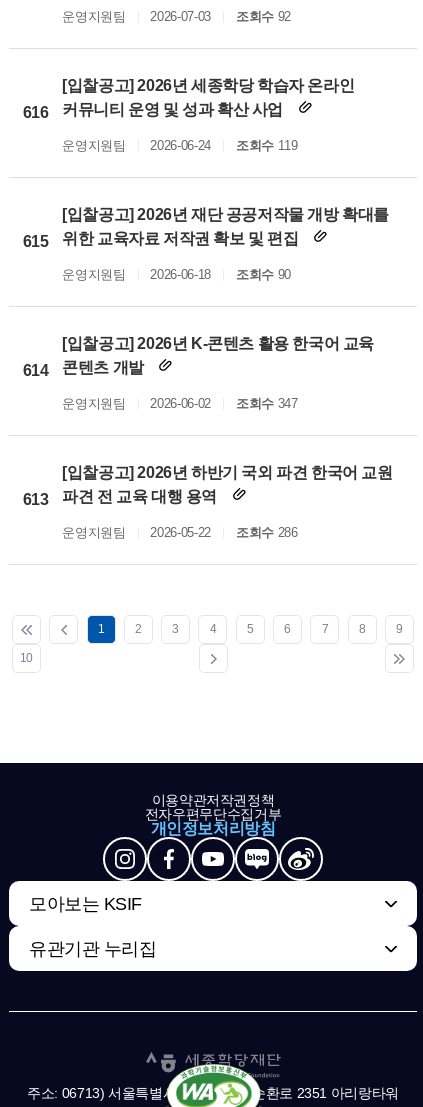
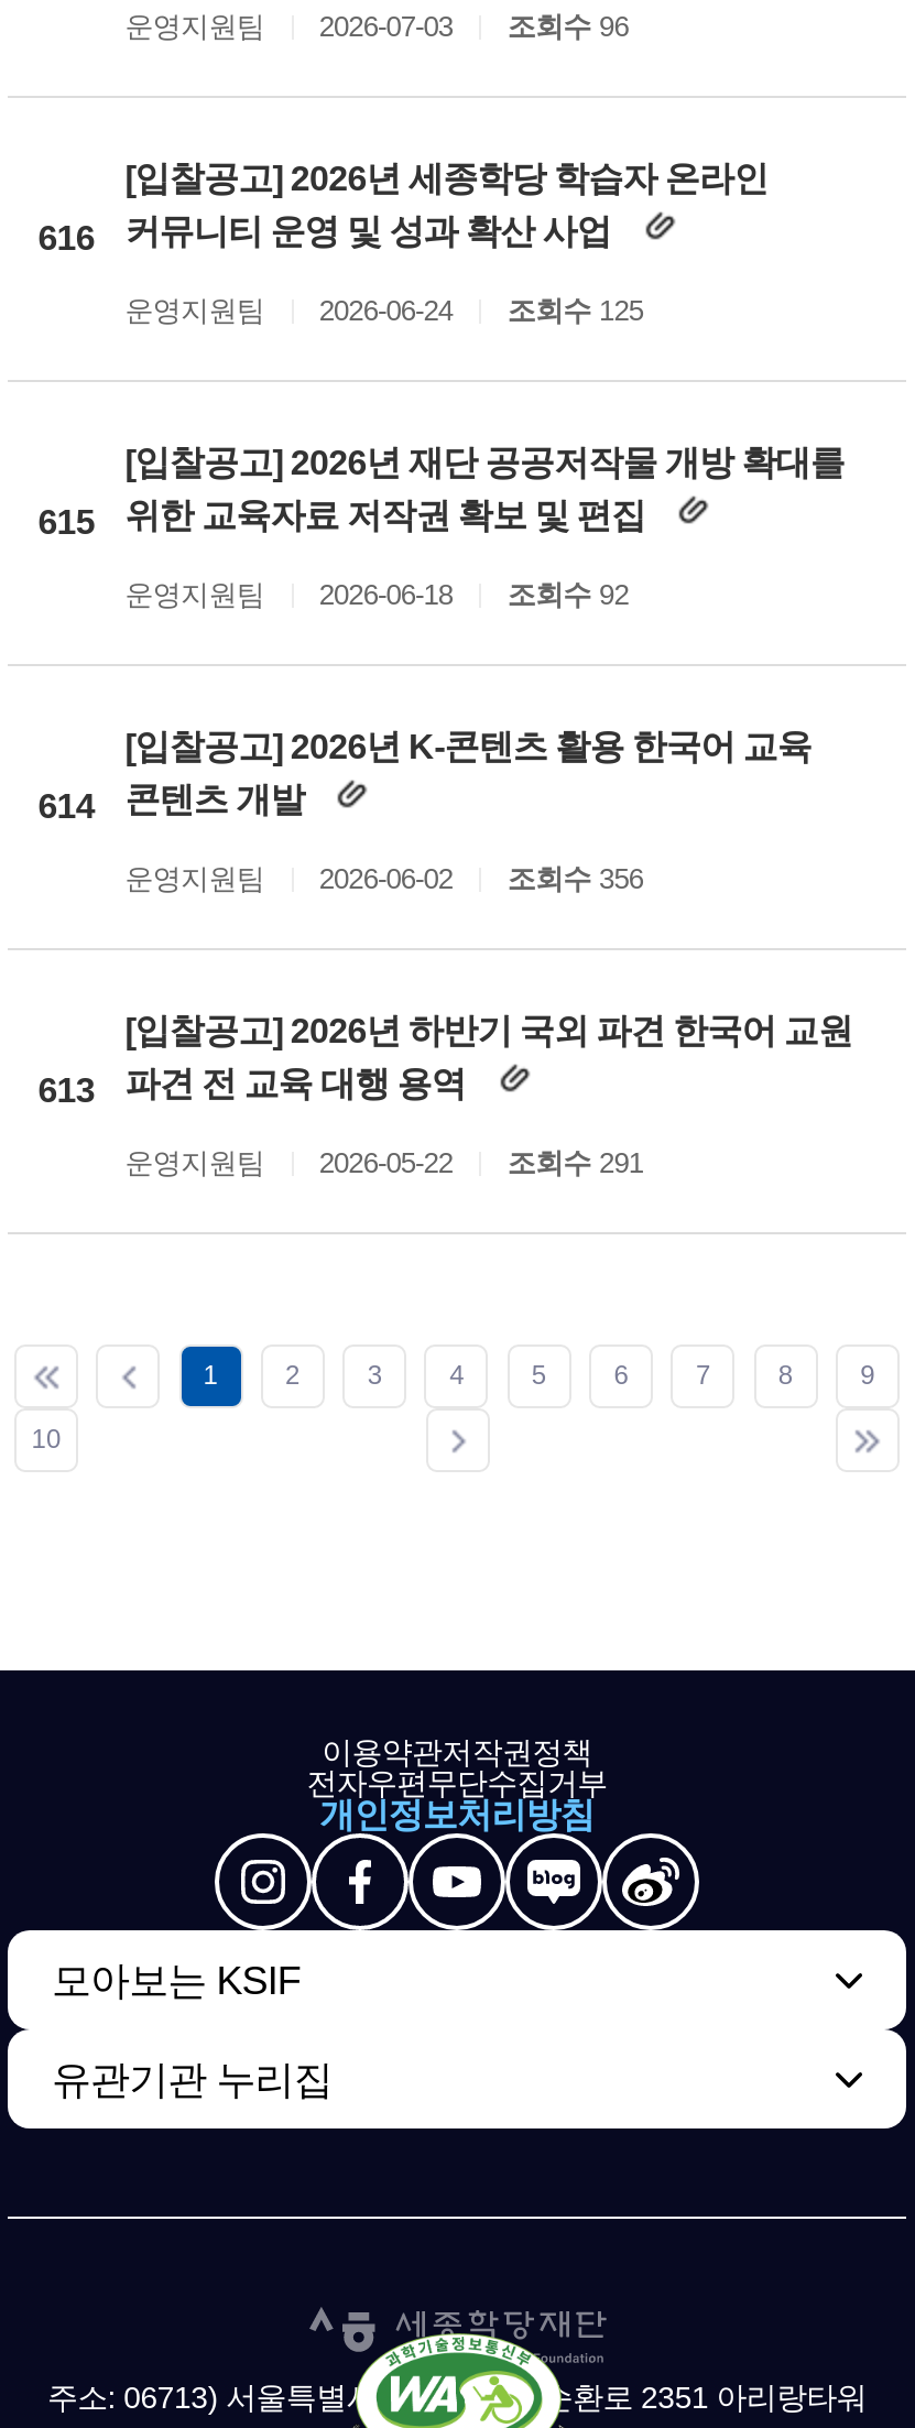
- 운영지원팀 2026-07-03 조회수 92
+ 운영지원팀 2026-07-03 조회수 96

- 운영지원팀 2026-06-24 조회수 119
+ 운영지원팀 2026-06-24 조회수 125

- 운영지원팀 2026-06-18 조회수 90
+ 운영지원팀 2026-06-18 조회수 92

- 운영지원팀 2026-06-02 조회수 347
+ 운영지원팀 2026-06-02 조회수 356

- 운영지원팀 2026-05-22 조회수 286
+ 운영지원팀 2026-05-22 조회수 291
